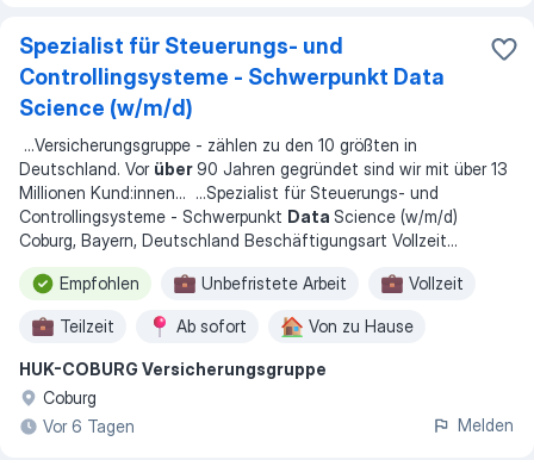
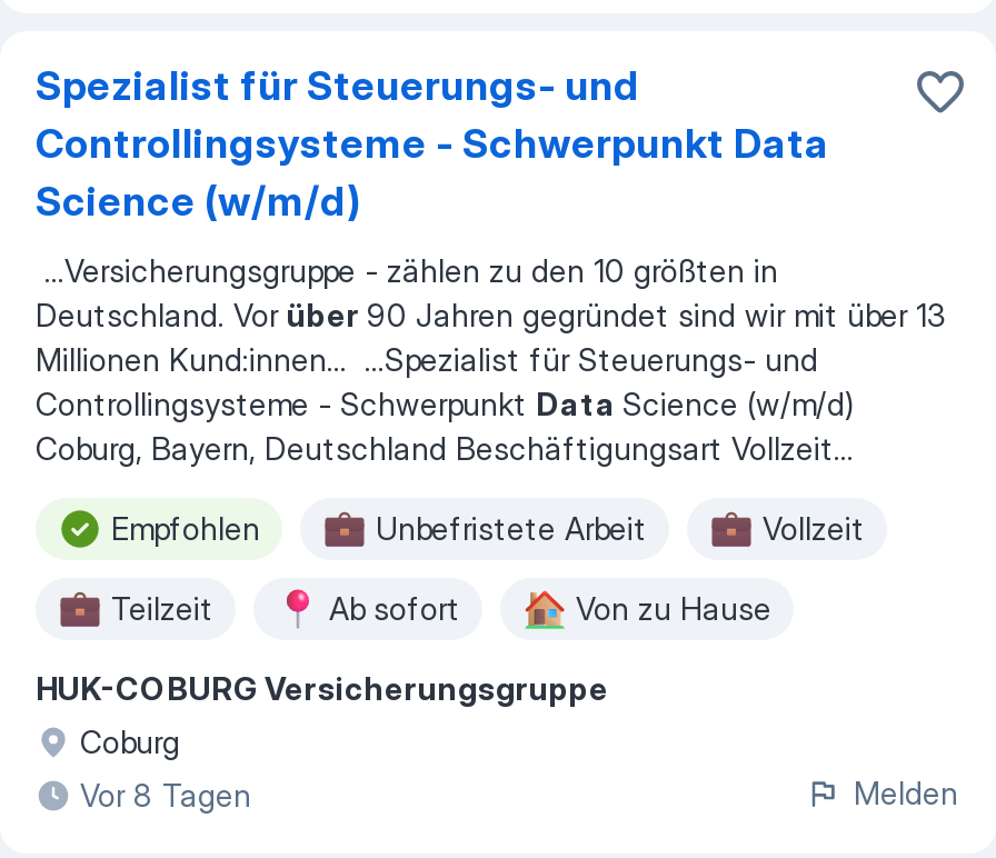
- Vor 6 Tagen
+ Vor 8 Tagen
